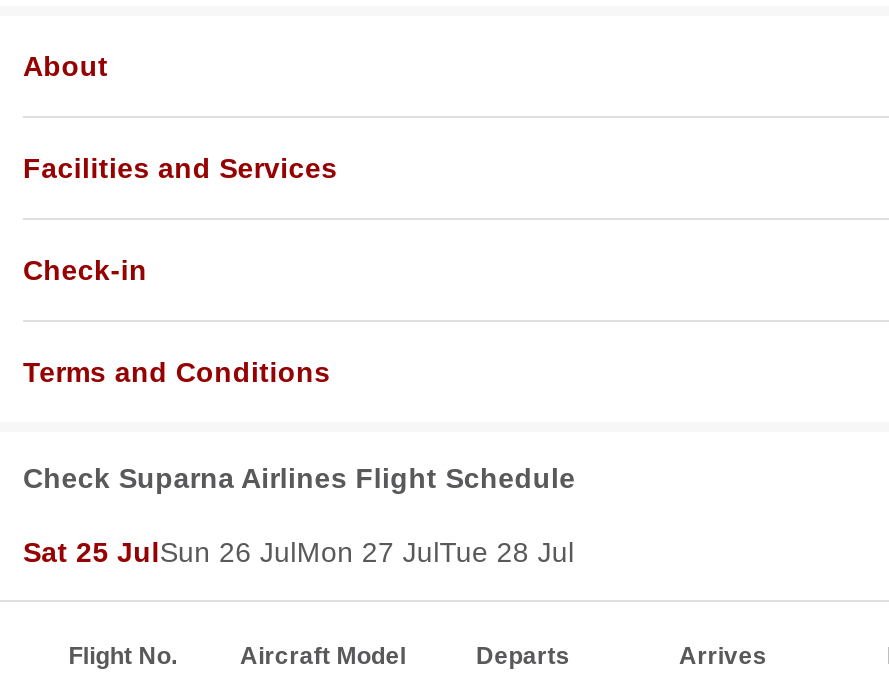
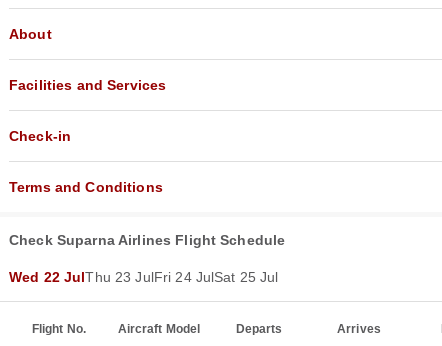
- Sat 25 JulSun 26 JulMon 27 JulTue 28 Jul
+ Wed 22 JulThu 23 JulFri 24 JulSat 25 Jul
